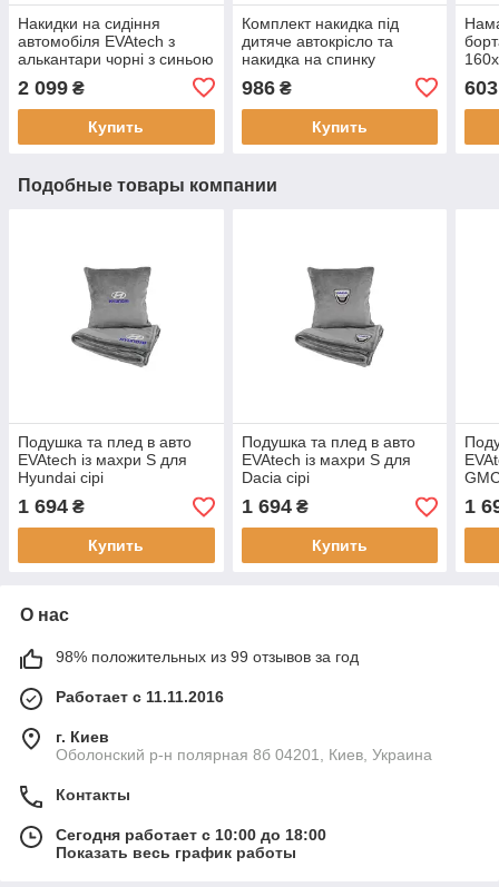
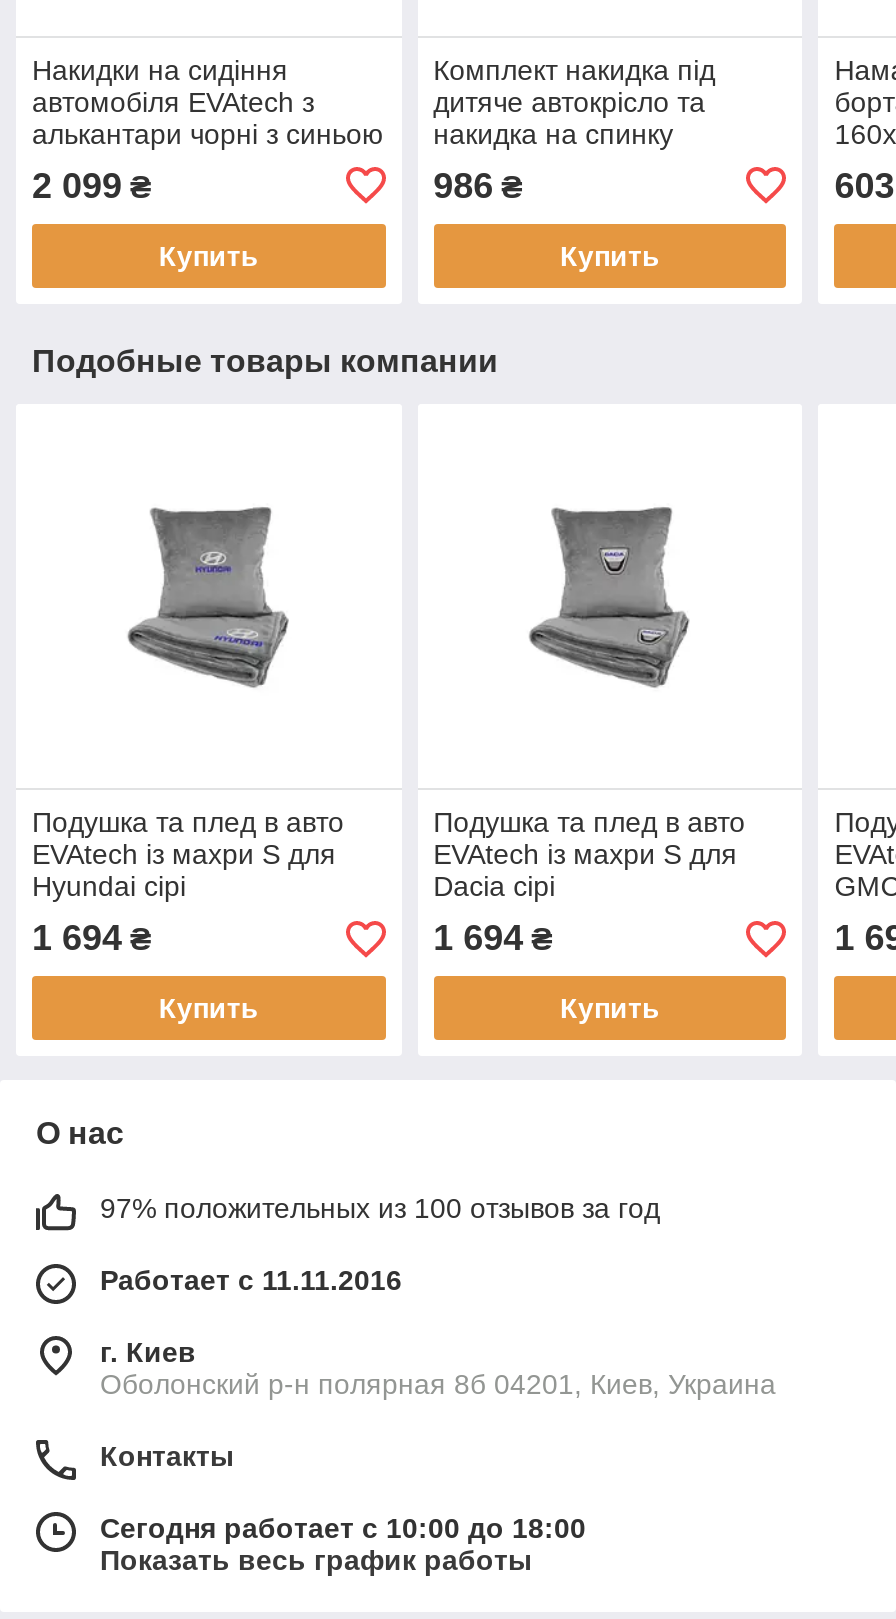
- 98% положительных из 99 отзывов за год
+ 97% положительных из 100 отзывов за год
